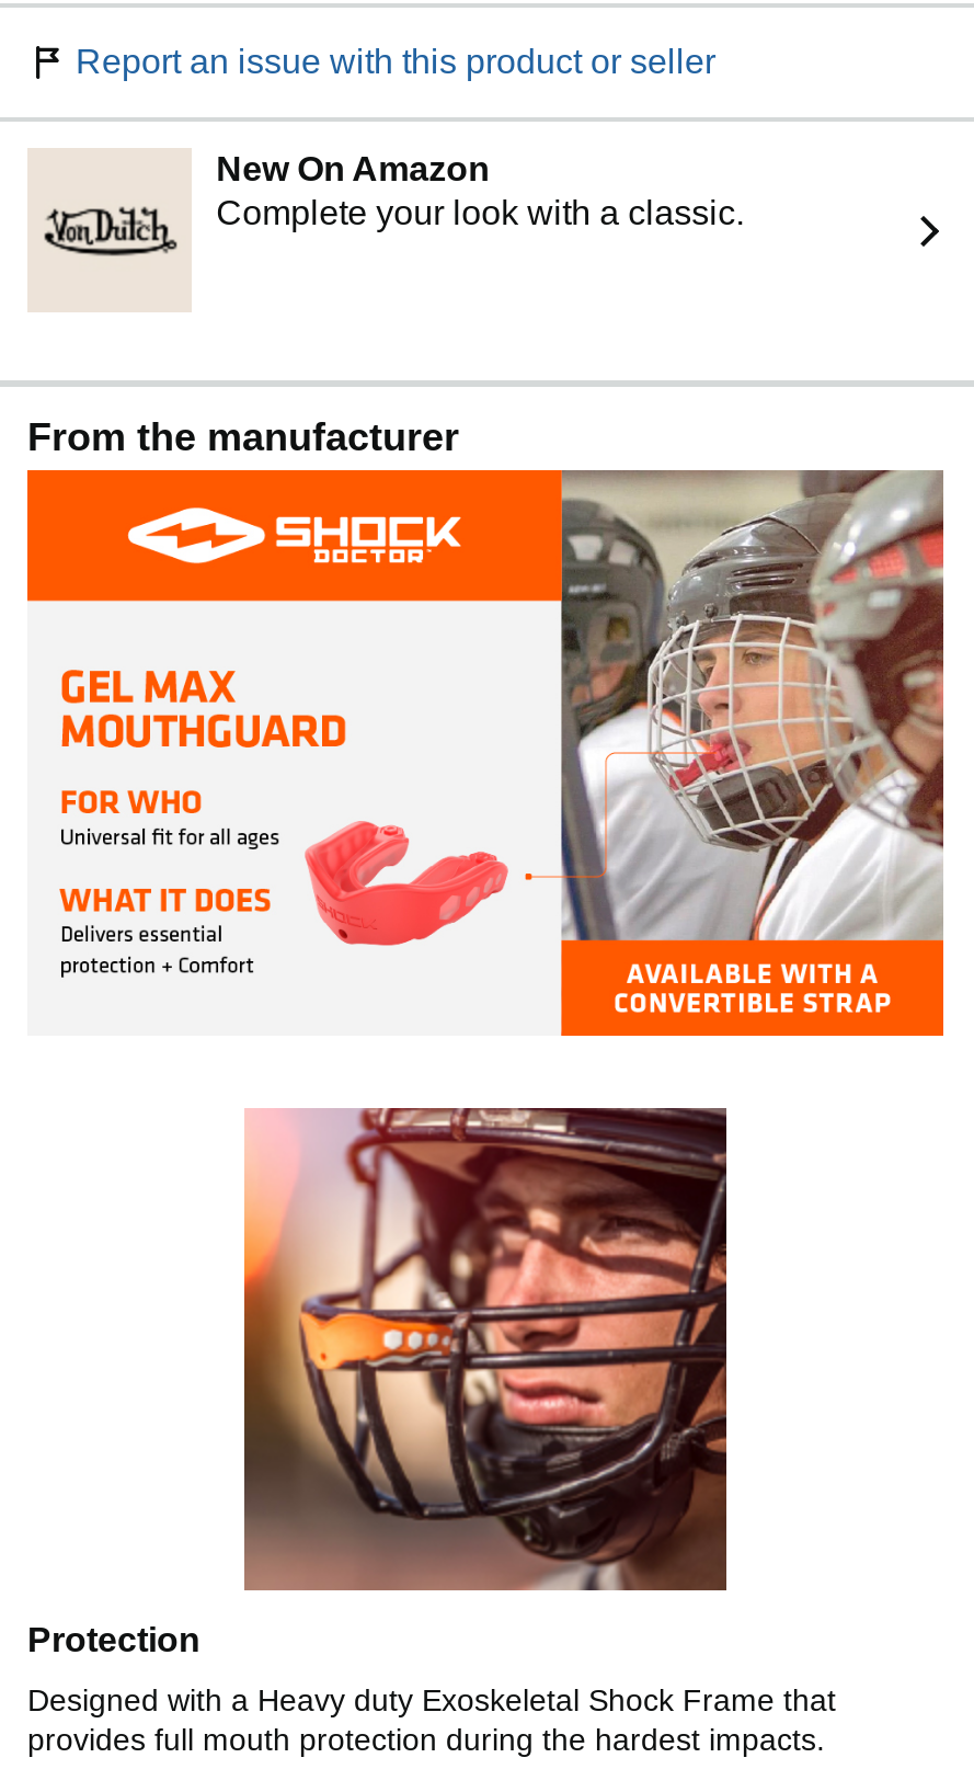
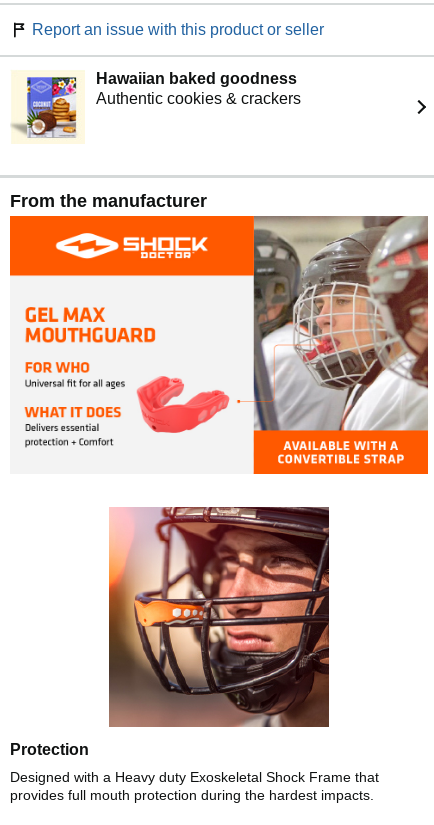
- [image]
- New On Amazon
- Complete your look with a classic.
+ [image]
+ Hawaiian baked goodness
+ Authentic cookies & crackers
